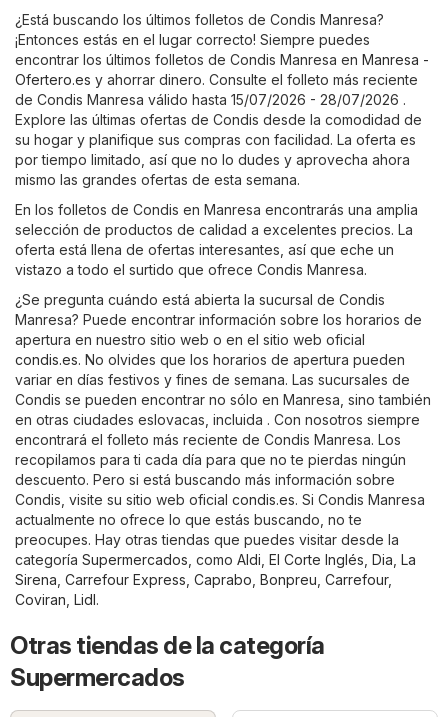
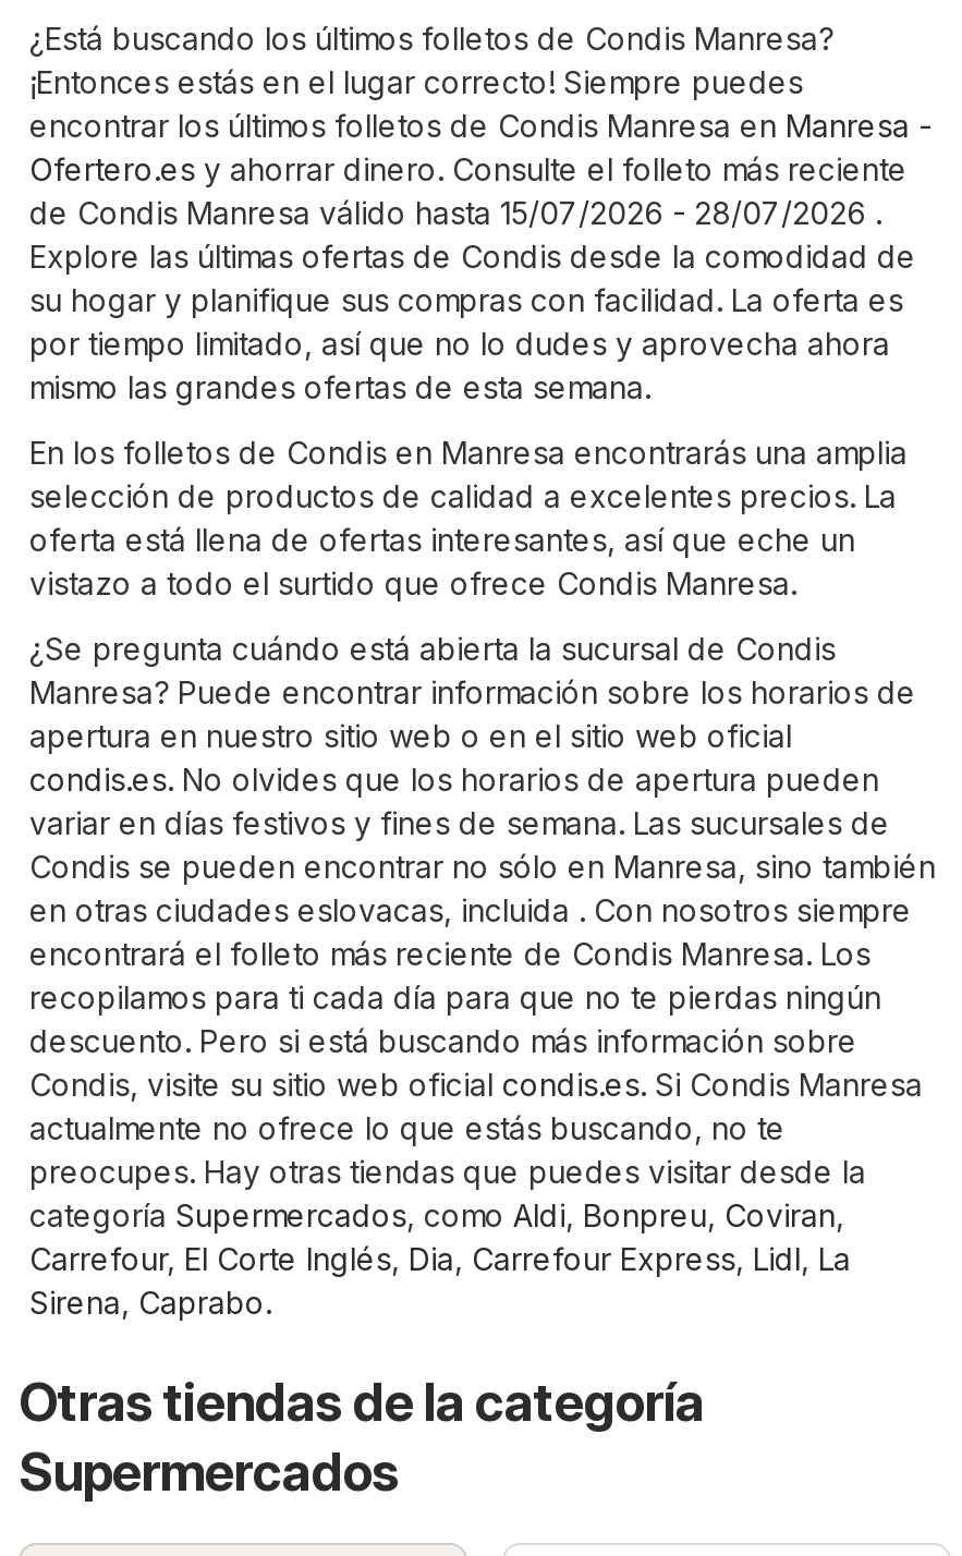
- categoría Supermercados, como Aldi, El Corte Inglés, Dia, La
- Sirena, Carrefour Express, Caprabo, Bonpreu, Carrefour,
- Coviran, Lidl.
+ categoría Supermercados, como Aldi, Bonpreu, Coviran,
+ Carrefour, El Corte Inglés, Dia, Carrefour Express, Lidl, La
+ Sirena, Caprabo.
